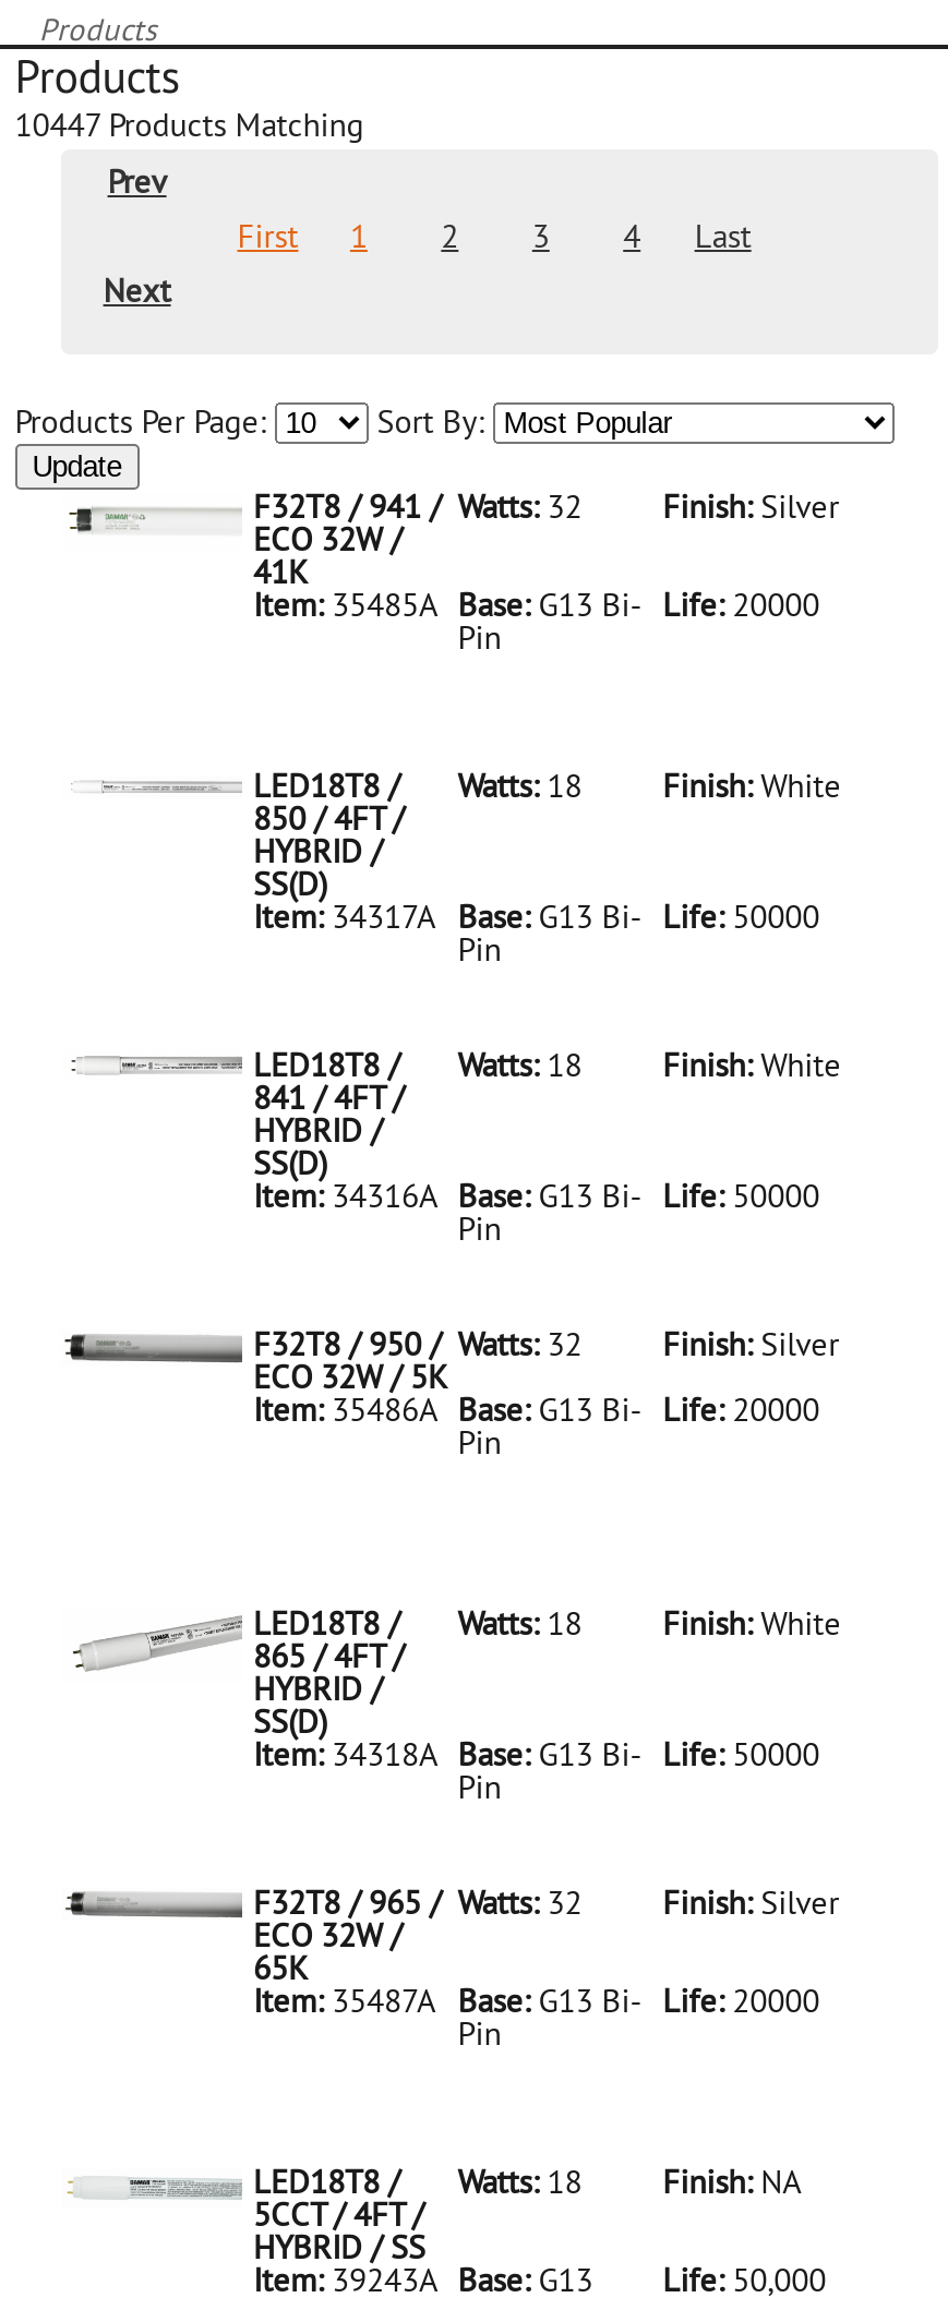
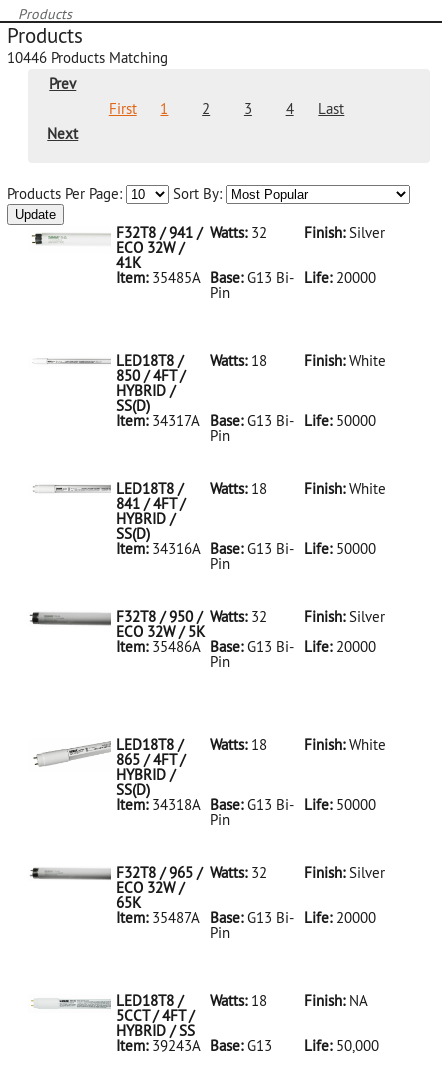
- 10447 Products Matching
+ 10446 Products Matching
